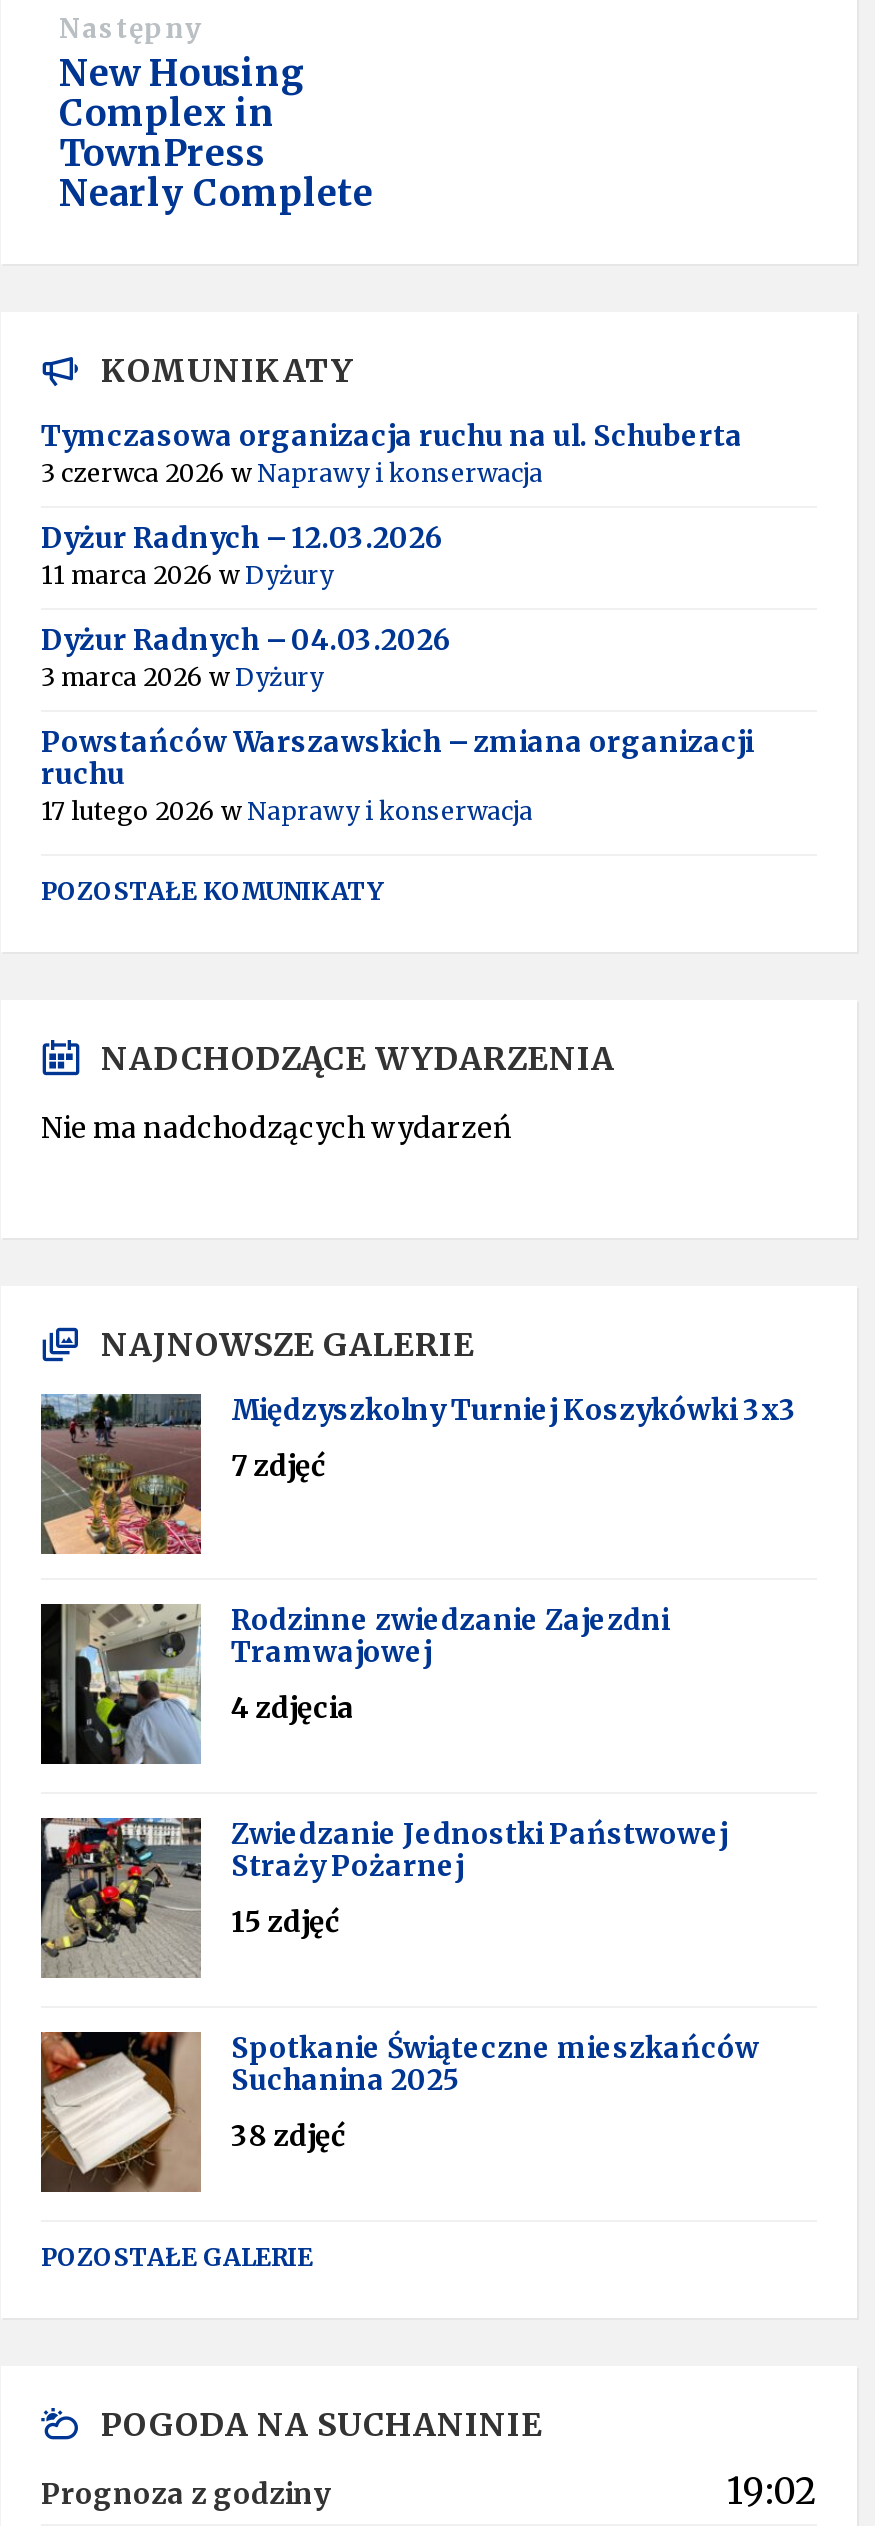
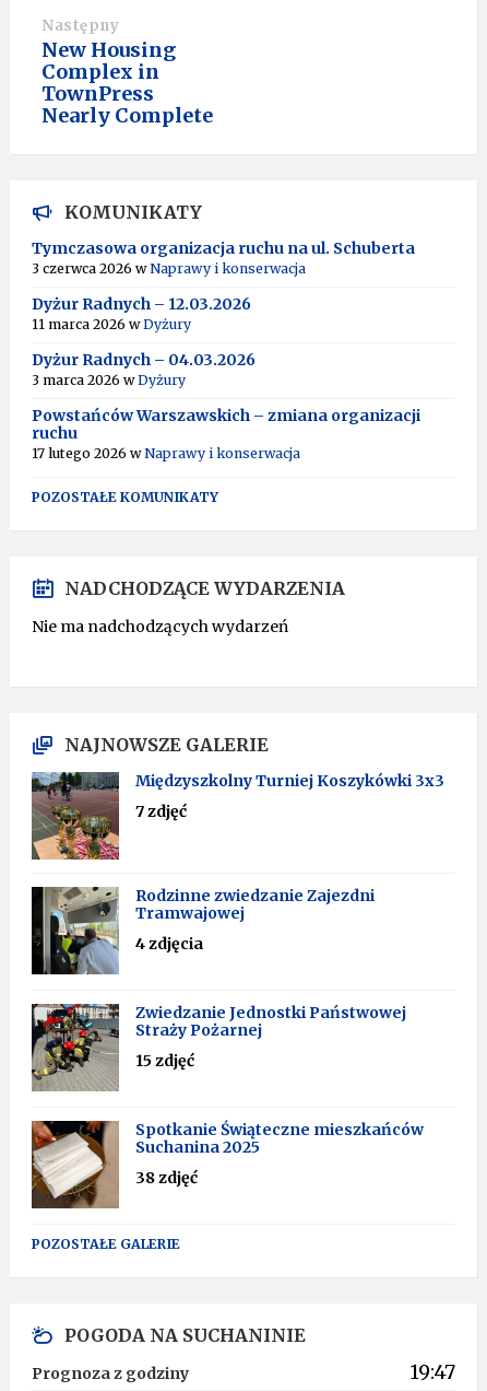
- 19:02
+ 19:47
